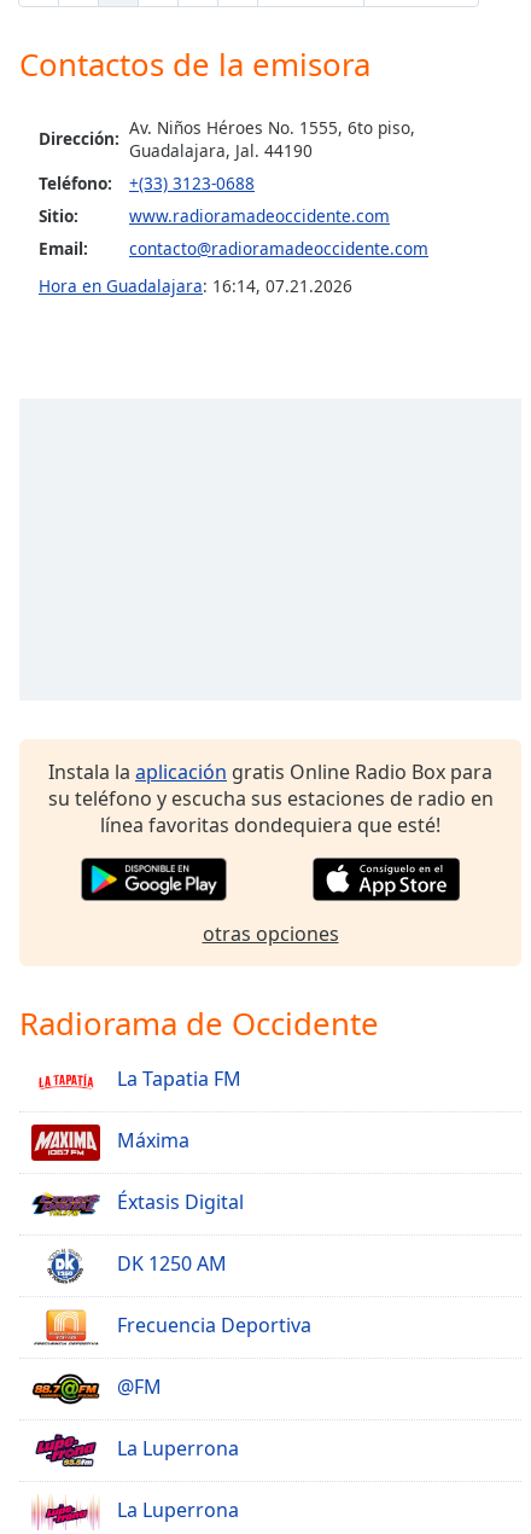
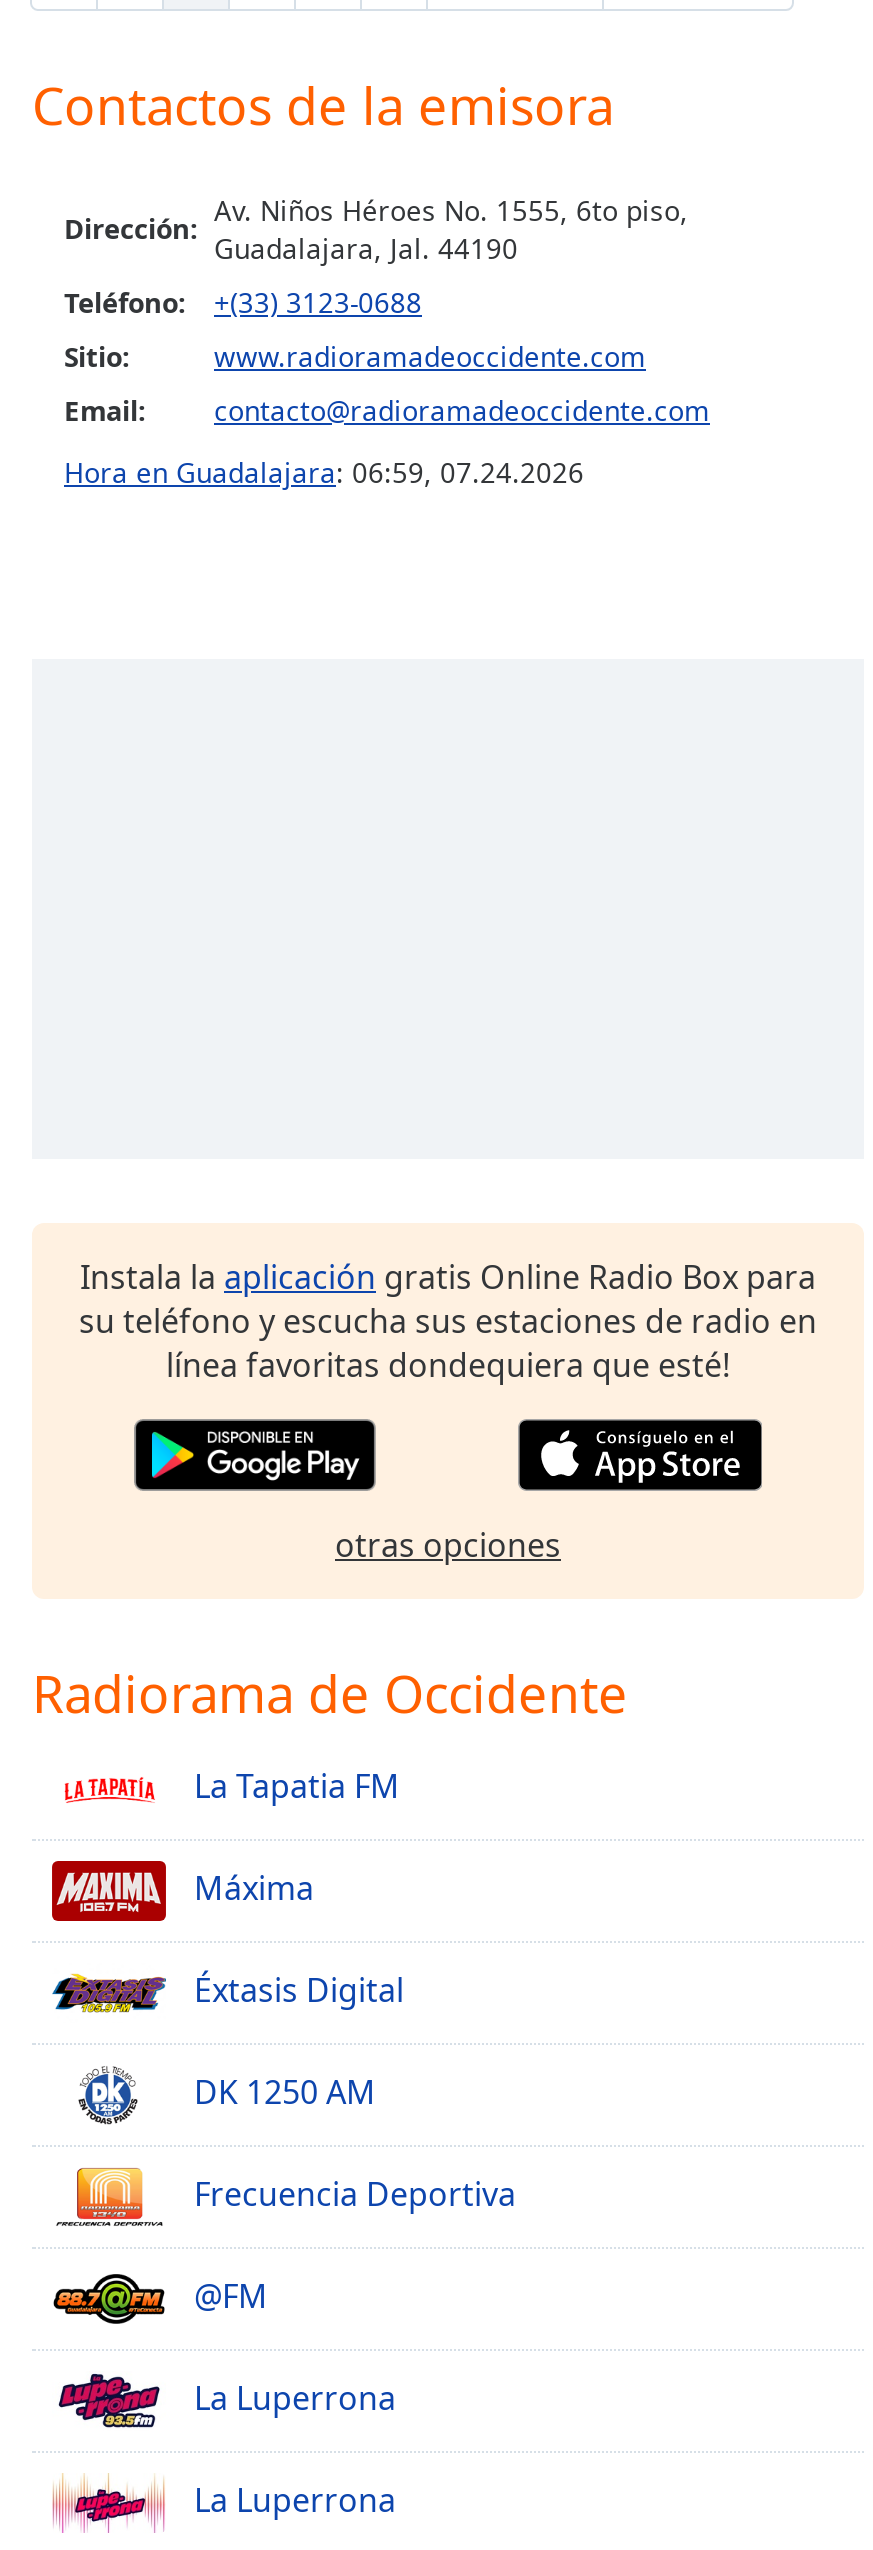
- Hora en Guadalajara: 16:14, 07.21.2026
+ Hora en Guadalajara: 06:59, 07.24.2026
